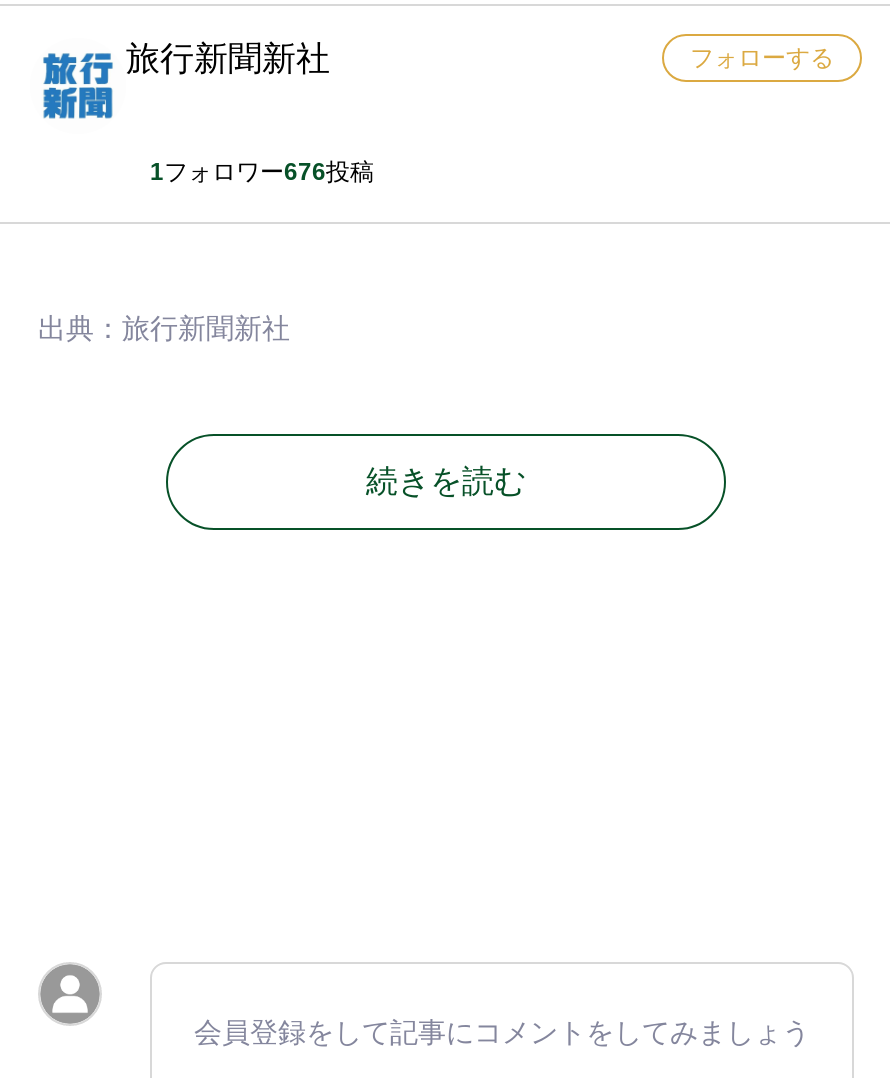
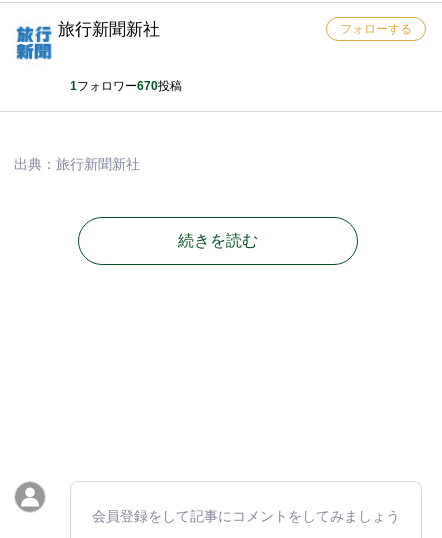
- 1フォロワー676投稿
+ 1フォロワー670投稿
